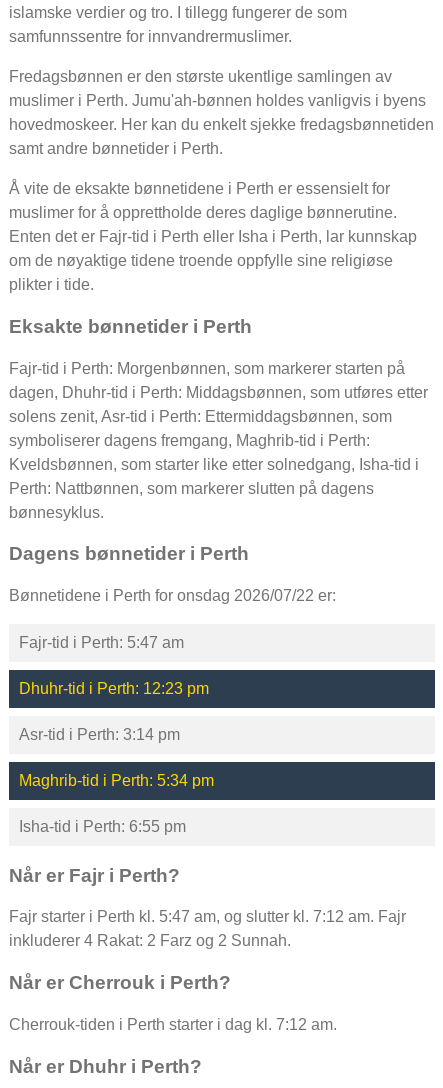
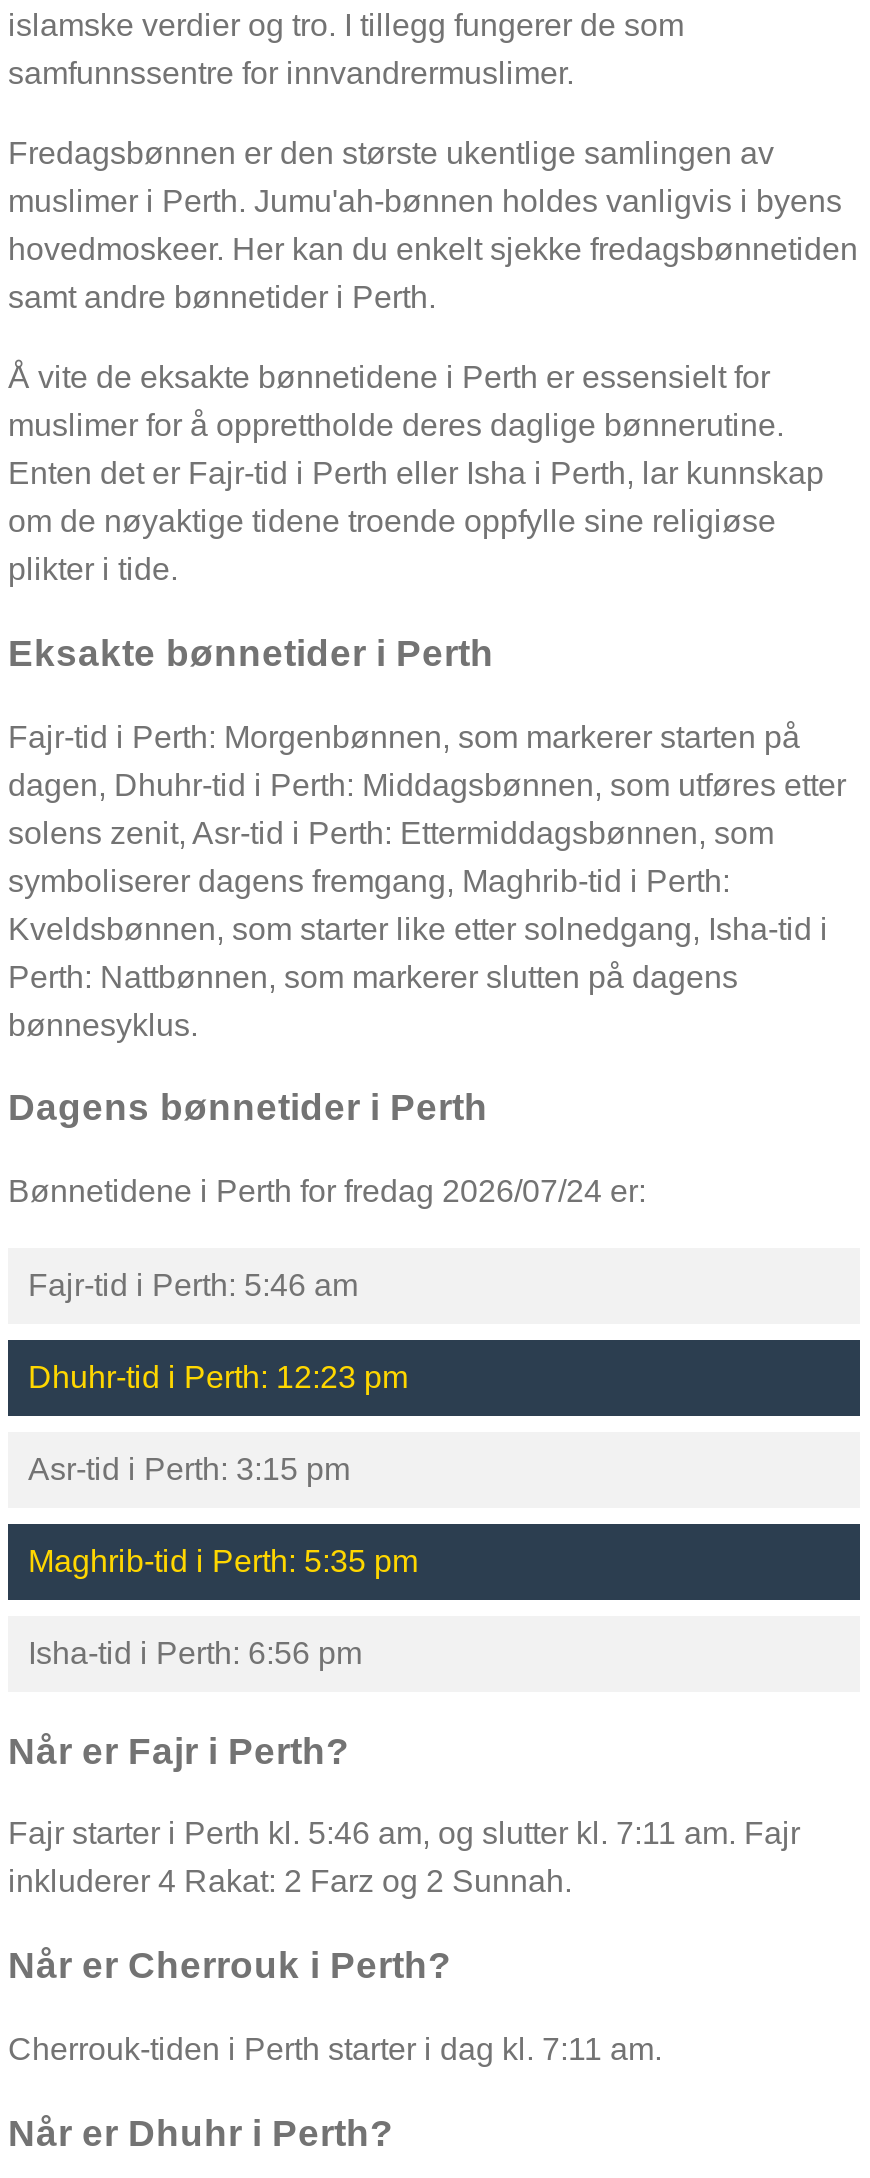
- Bønnetidene i Perth for onsdag 2026/07/22 er:
+ Bønnetidene i Perth for fredag 2026/07/24 er:

- Fajr-tid i Perth: 5:47 am
+ Fajr-tid i Perth: 5:46 am

- Asr-tid i Perth: 3:14 pm
+ Asr-tid i Perth: 3:15 pm

- Maghrib-tid i Perth: 5:34 pm
+ Maghrib-tid i Perth: 5:35 pm

- Isha-tid i Perth: 6:55 pm
+ Isha-tid i Perth: 6:56 pm

- Fajr starter i Perth kl. 5:47 am, og slutter kl. 7:12 am. Fajr
+ Fajr starter i Perth kl. 5:46 am, og slutter kl. 7:11 am. Fajr

- Cherrouk-tiden i Perth starter i dag kl. 7:12 am.
+ Cherrouk-tiden i Perth starter i dag kl. 7:11 am.
